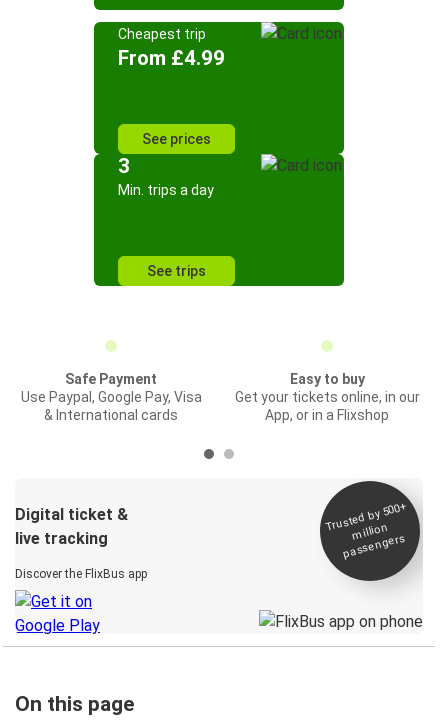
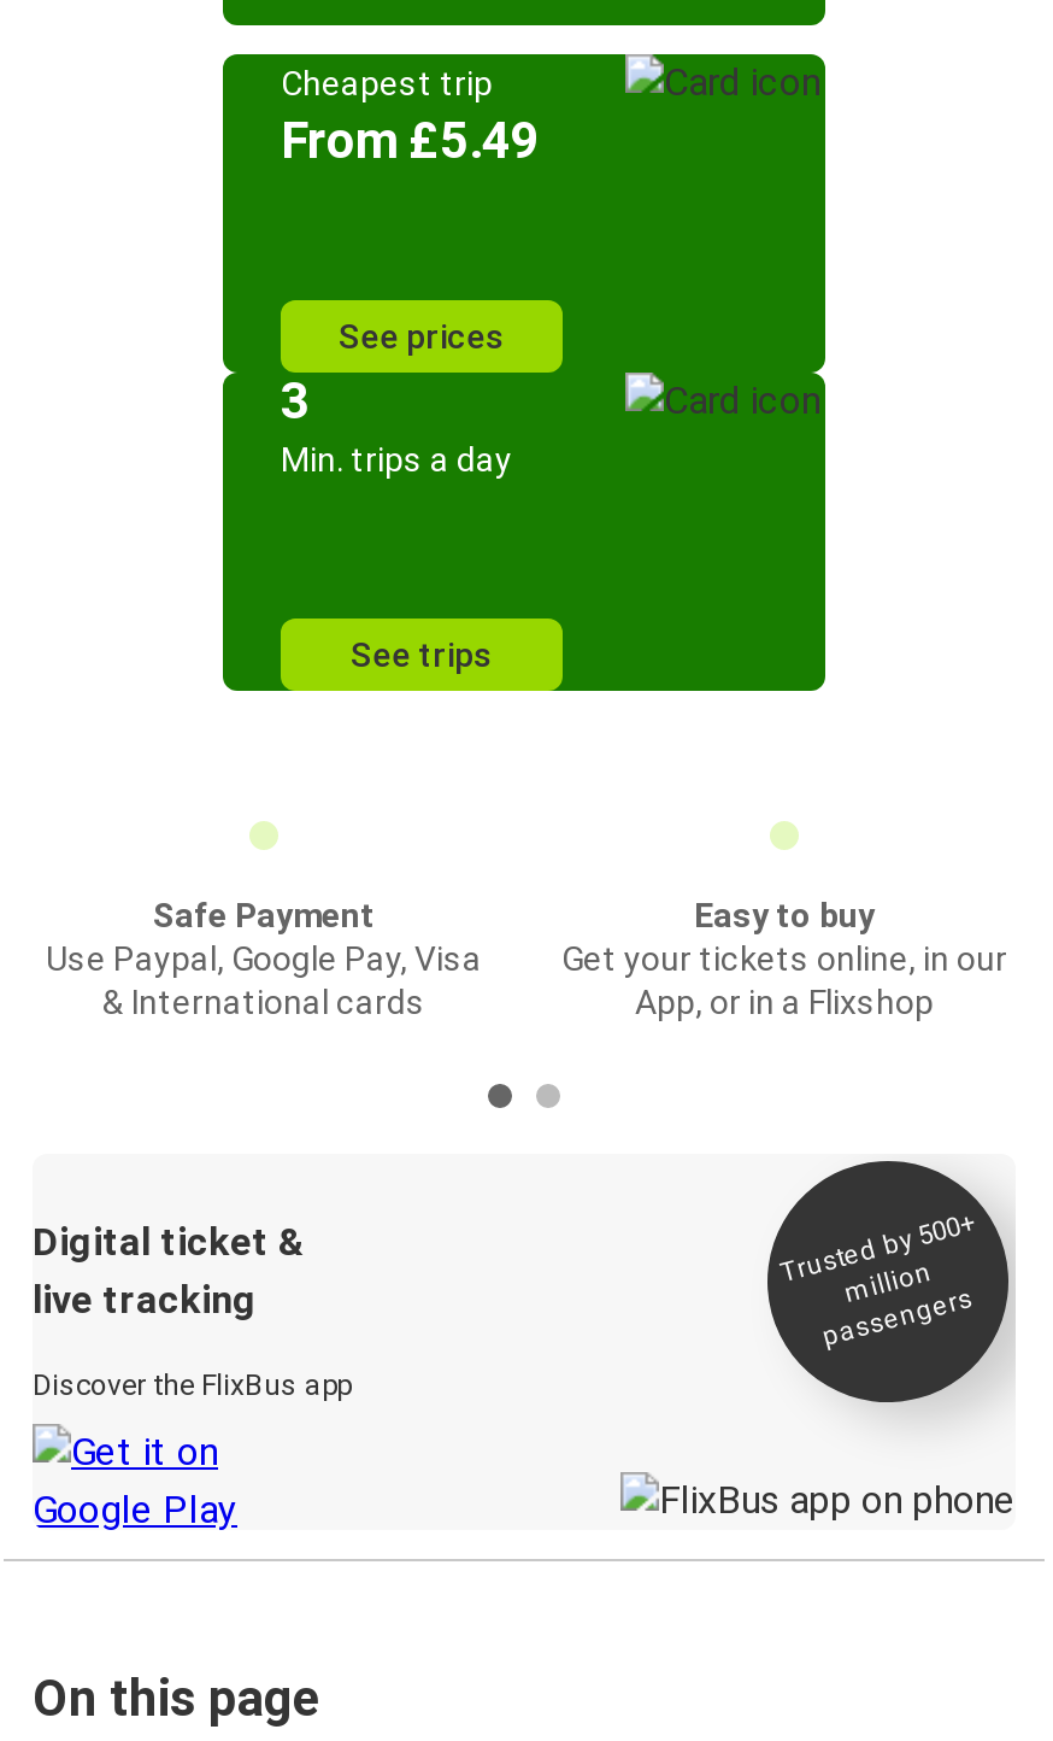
- From £4.99
+ From £5.49
